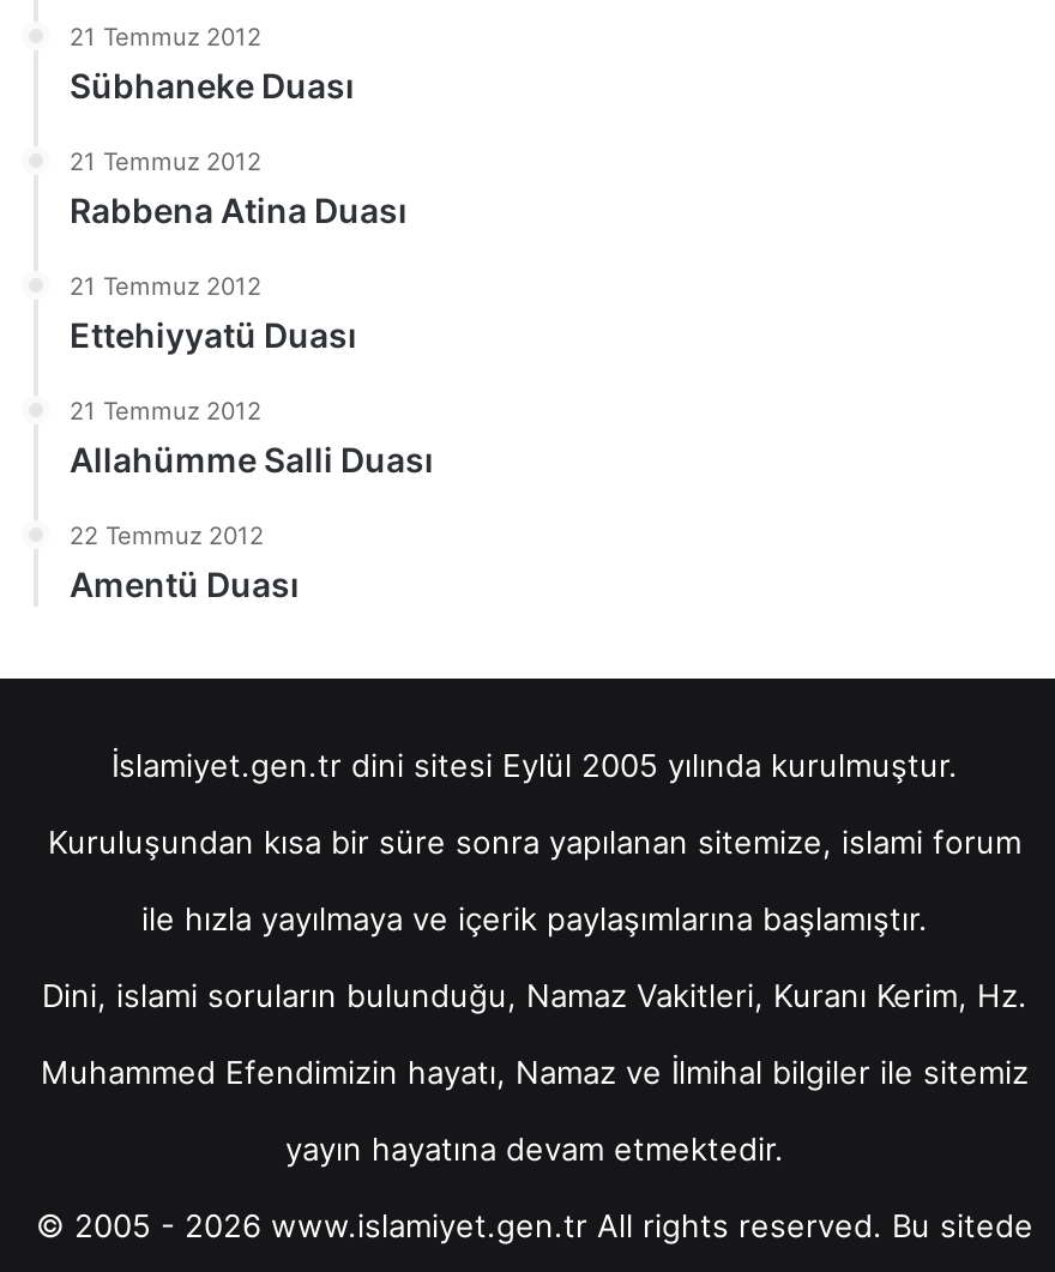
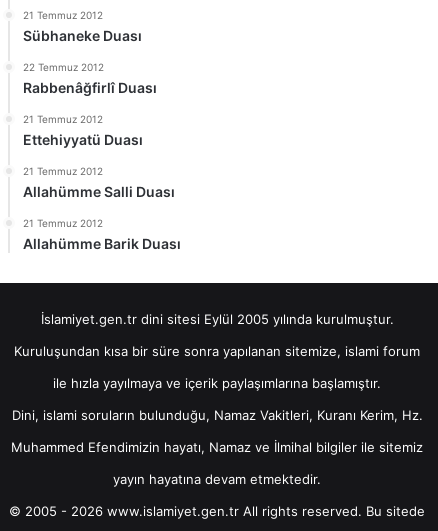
- 21 Temmuz 2012
- Rabbena Atina Duası
+ 22 Temmuz 2012
+ Rabbenâğfirlî Duası

- 22 Temmuz 2012
- Amentü Duası
+ 21 Temmuz 2012
+ Allahümme Barik Duası
